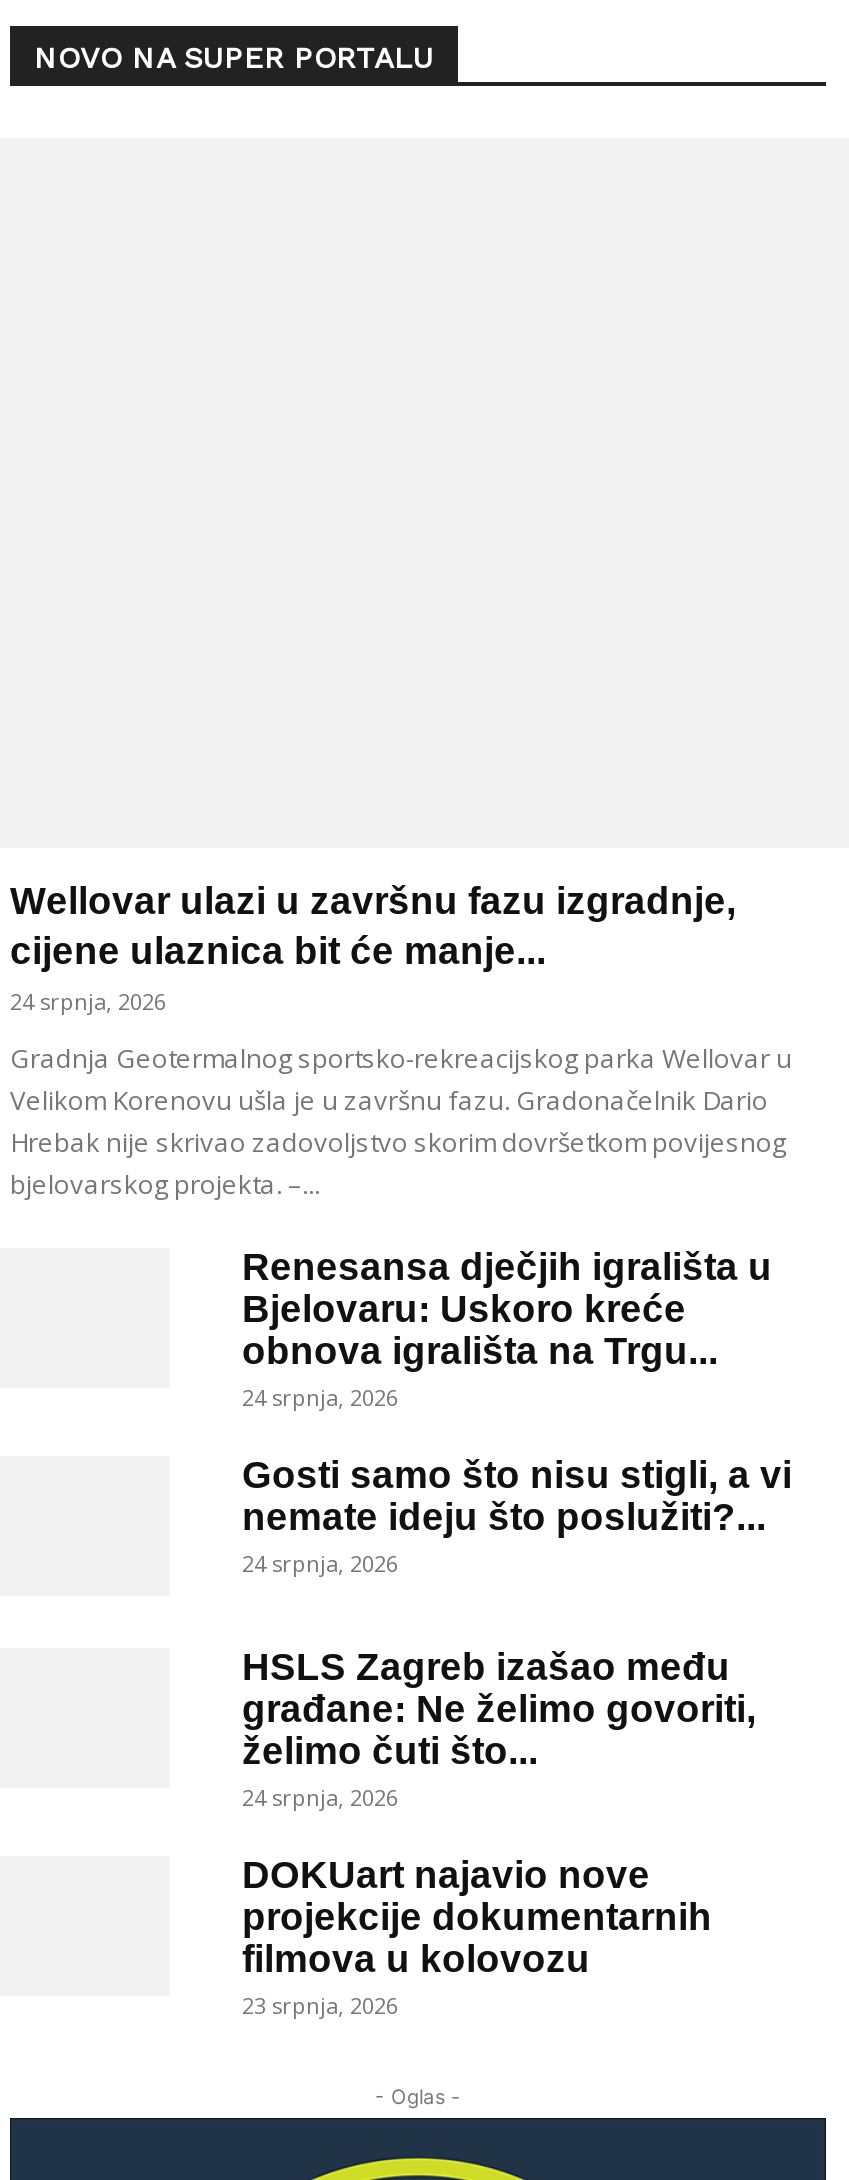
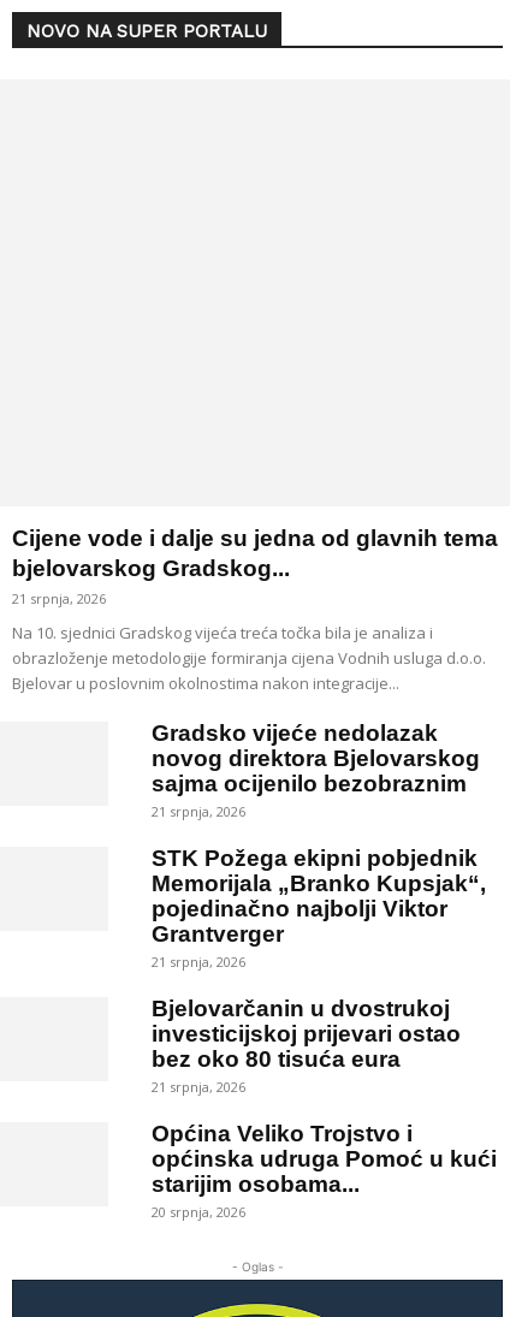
- Wellovar ulazi u završnu fazu izgradnje,
- cijene ulaznica bit će manje...
- 24 srpnja, 2026
+ Cijene vode i dalje su jedna od glavnih tema
+ bjelovarskog Gradskog...
+ 21 srpnja, 2026

- Gradnja Geotermalnog sportsko-rekreacijskog parka Wellovar u
- Velikom Korenovu ušla je u završnu fazu. Gradonačelnik Dario
- Hrebak nije skrivao zadovoljstvo skorim dovršetkom povijesnog
- bjelovarskog projekta. –...
+ Na 10. sjednici Gradskog vijeća treća točka bila je analiza i
+ obrazloženje metodologije formiranja cijena Vodnih usluga d.o.o.
+ Bjelovar u poslovnim okolnostima nakon integracije...

- Renesansa dječjih igrališta u
- Bjelovaru: Uskoro kreće
- obnova igrališta na Trgu...
- 24 srpnja, 2026
+ Gradsko vijeće nedolazak
+ novog direktora Bjelovarskog
+ sajma ocijenilo bezobraznim
+ 21 srpnja, 2026

- Gosti samo što nisu stigli, a vi
- nemate ideju što poslužiti?...
- 24 srpnja, 2026
+ STK Požega ekipni pobjednik
+ Memorijala „Branko Kupsjak“,
+ pojedinačno najbolji Viktor
+ Grantverger
+ 21 srpnja, 2026

- HSLS Zagreb izašao među
- građane: Ne želimo govoriti,
- želimo čuti što...
- 24 srpnja, 2026
+ Bjelovarčanin u dvostrukoj
+ investicijskoj prijevari ostao
+ bez oko 80 tisuća eura
+ 21 srpnja, 2026

- DOKUart najavio nove
- projekcije dokumentarnih
- filmova u kolovozu
- 23 srpnja, 2026
+ Općina Veliko Trojstvo i
+ općinska udruga Pomoć u kući
+ starijim osobama...
+ 20 srpnja, 2026
